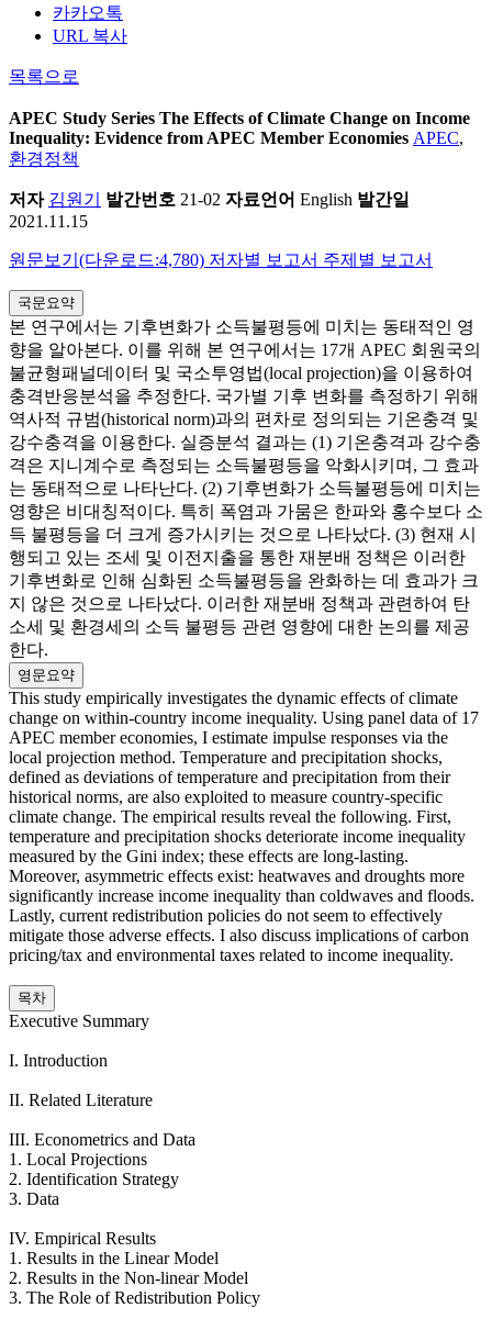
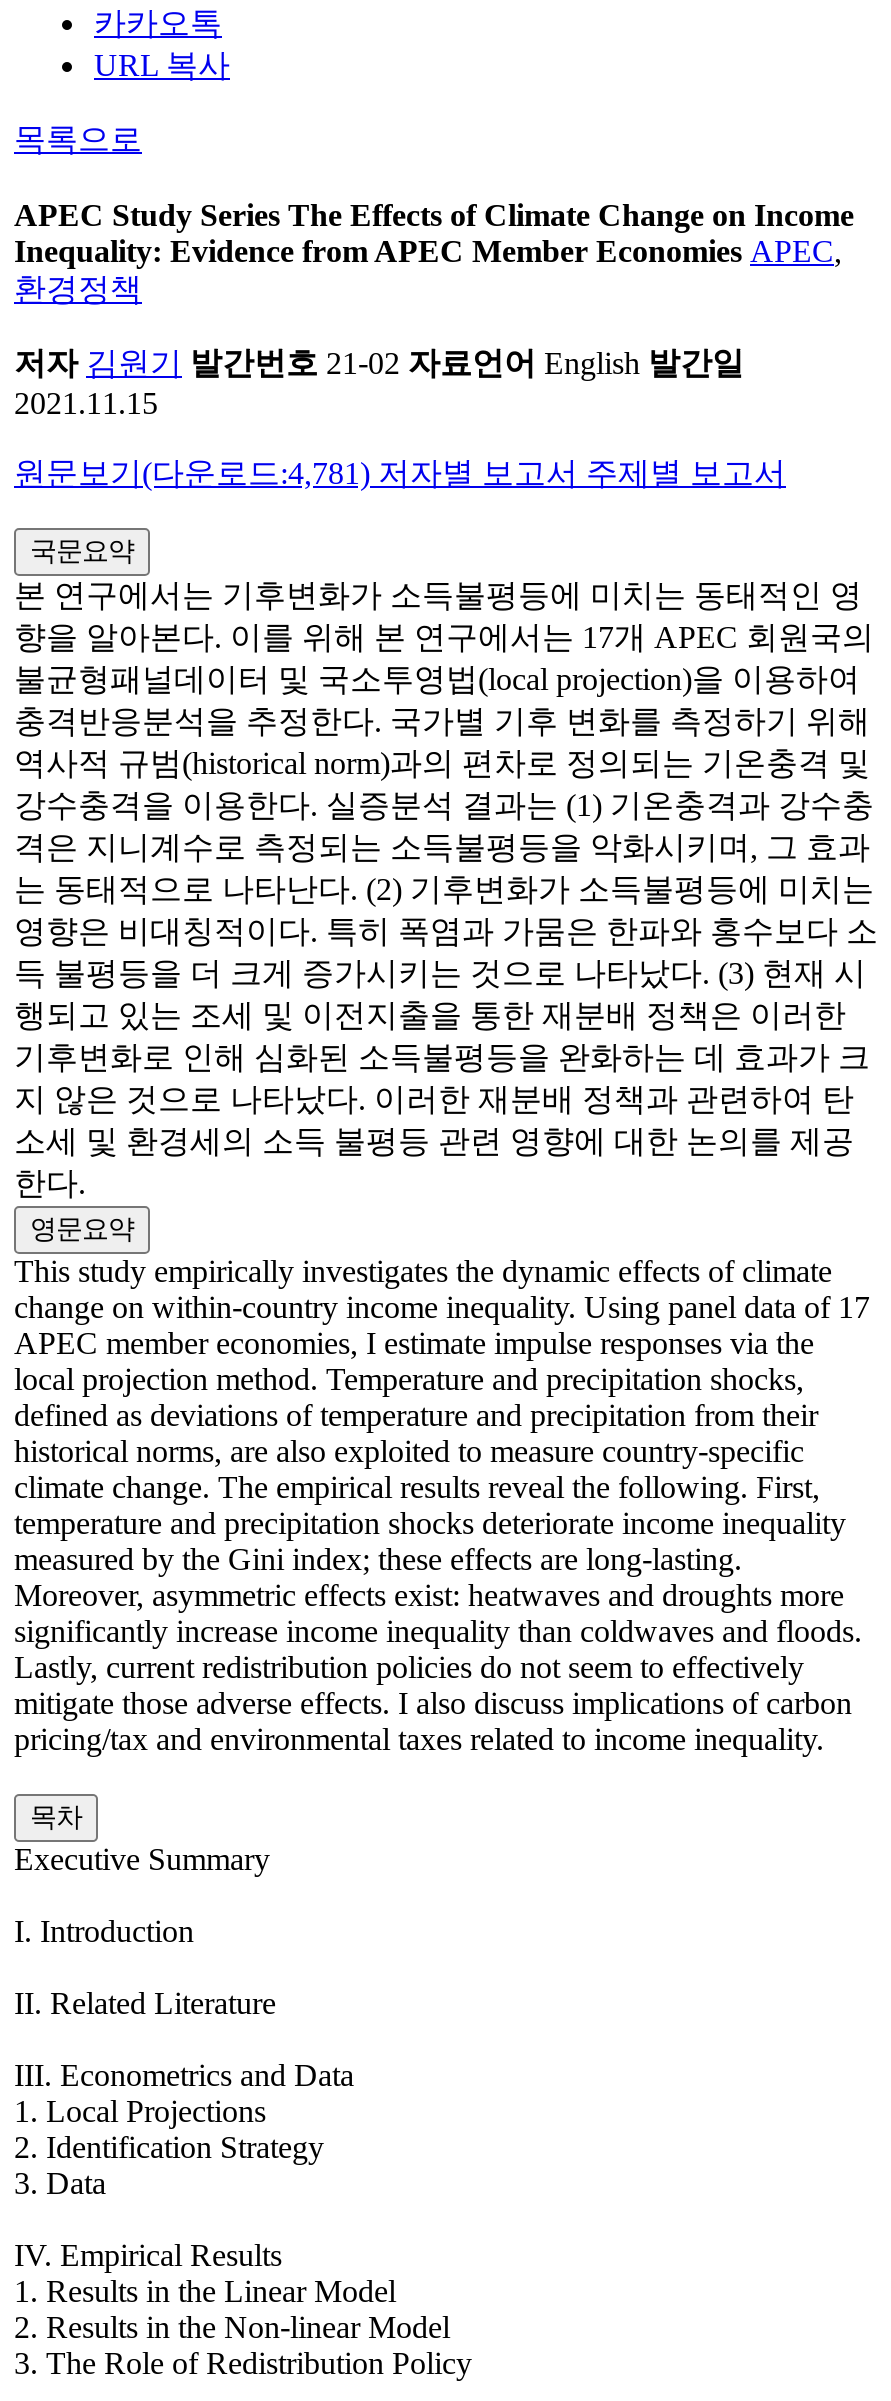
- 원문보기(다운로드:4,780) 저자별 보고서 주제별 보고서
+ 원문보기(다운로드:4,781) 저자별 보고서 주제별 보고서
